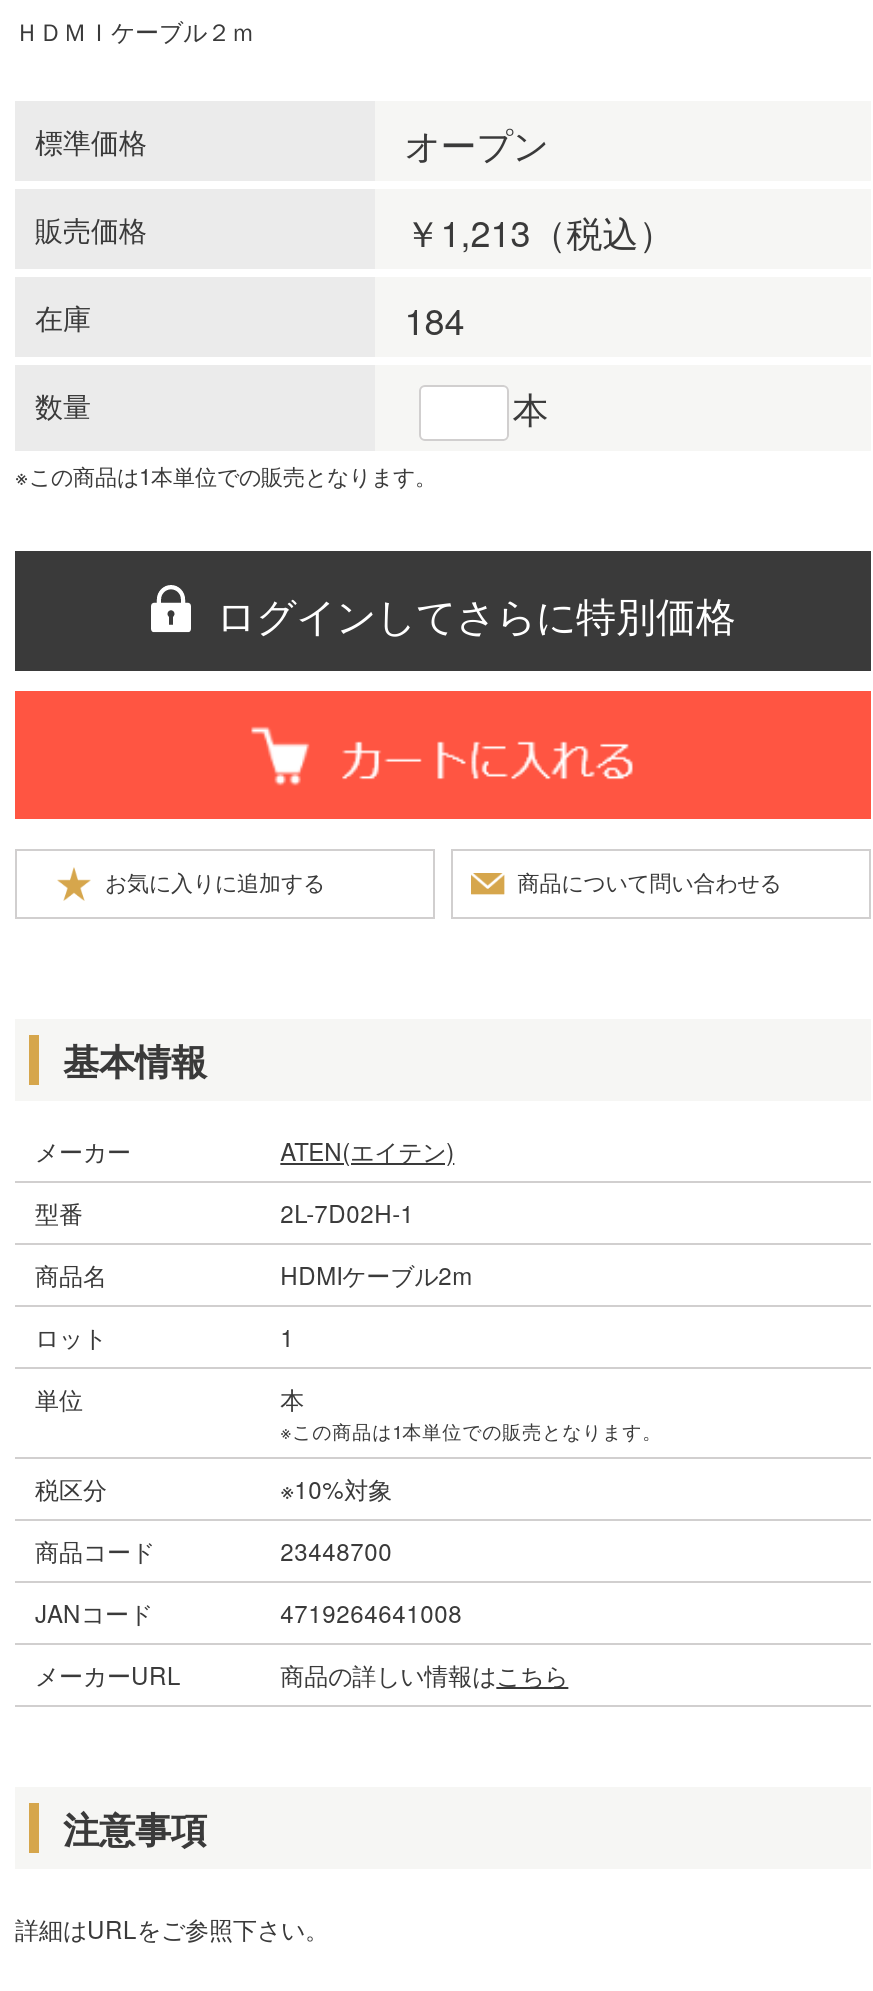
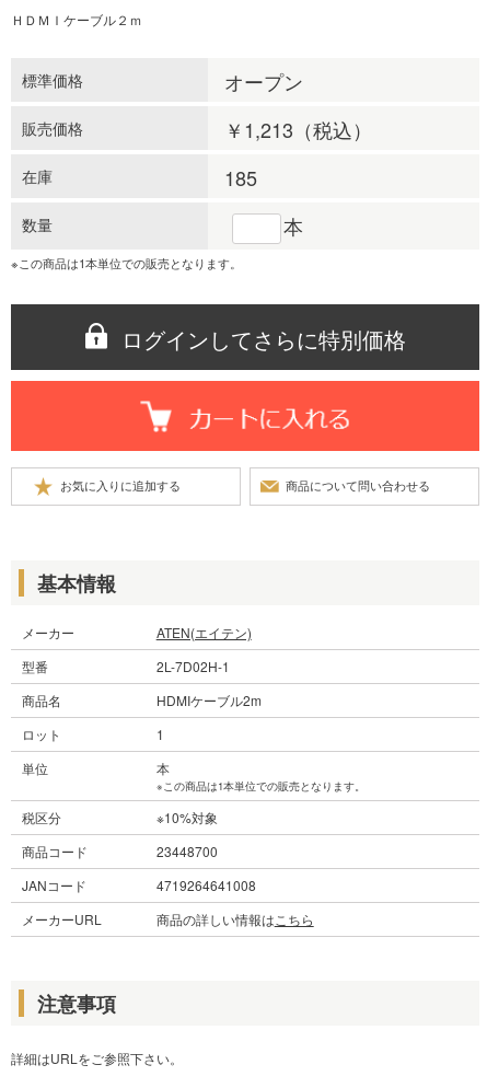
- 184
+ 185
